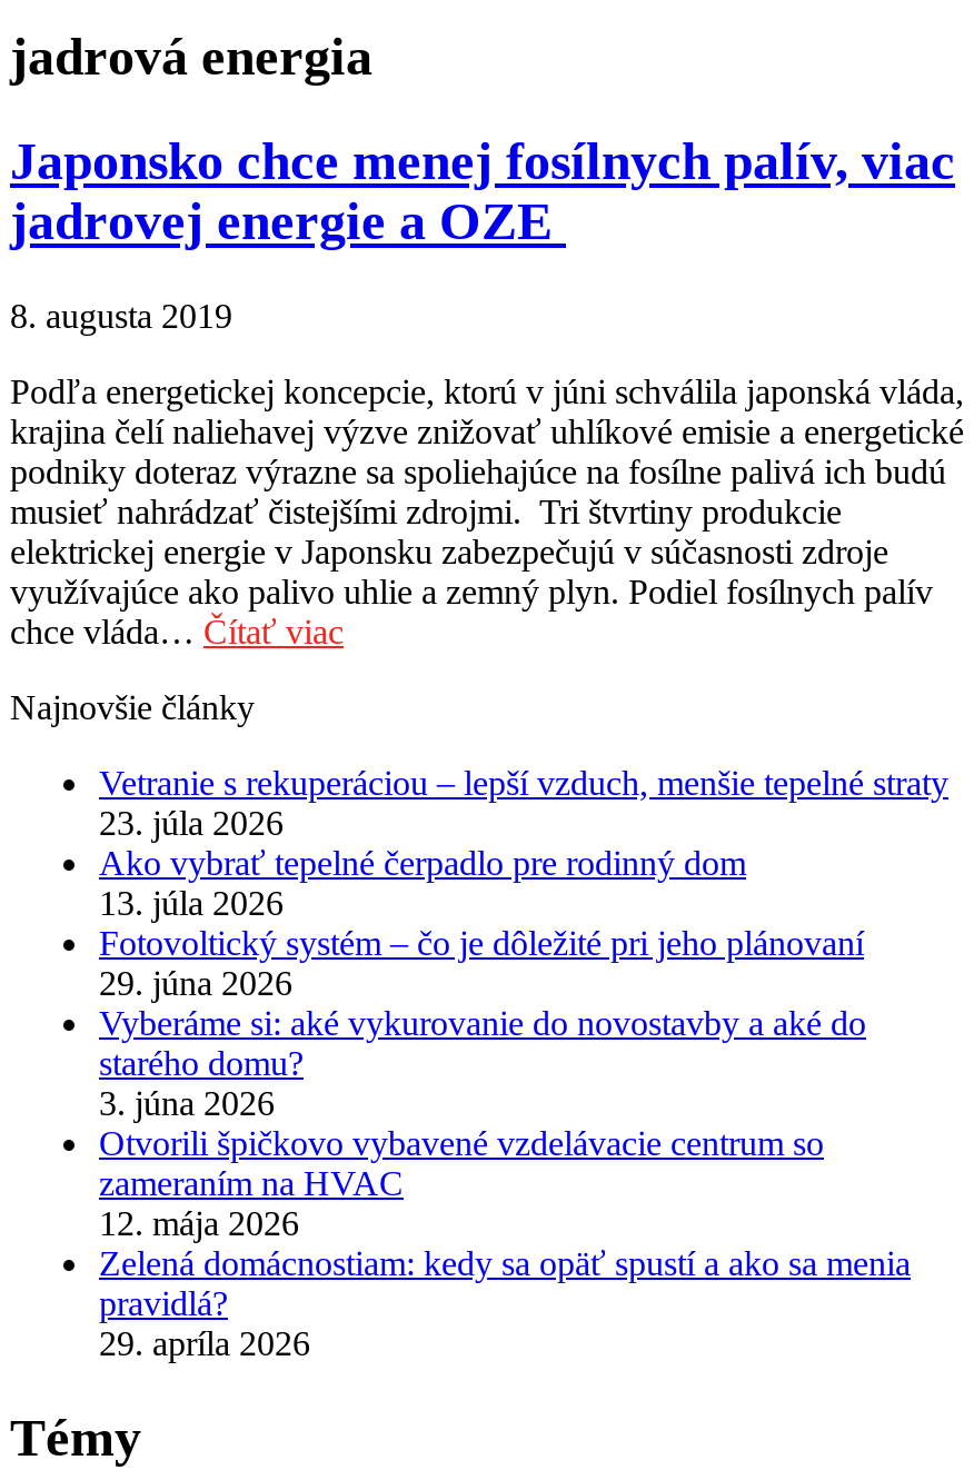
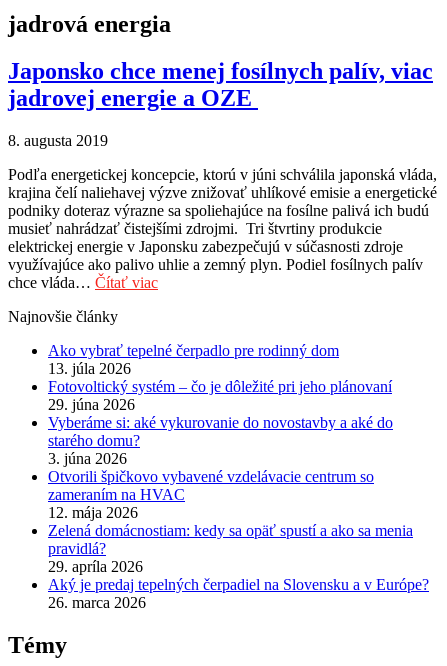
- Vetranie s rekuperáciou – lepší vzduch, menšie tepelné straty
- 23. júla 2026

moved up: Ako vybrať tepelné čerpadlo pre rodinný dom | 13. júla 2026 | Fotovoltický systém – čo je dôležité pri jeho plánovaní | ... | pravidlá? | 29. apríla 2026

+ Aký je predaj tepelných čerpadiel na Slovensku a v Európe?
+ 26. marca 2026
